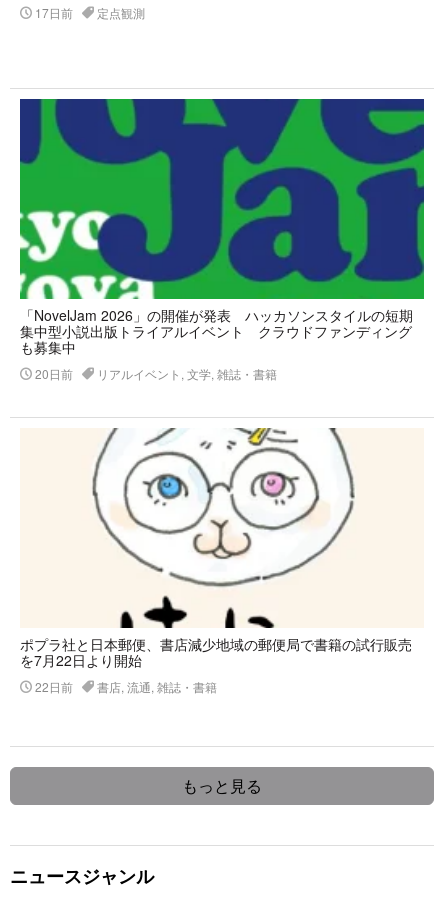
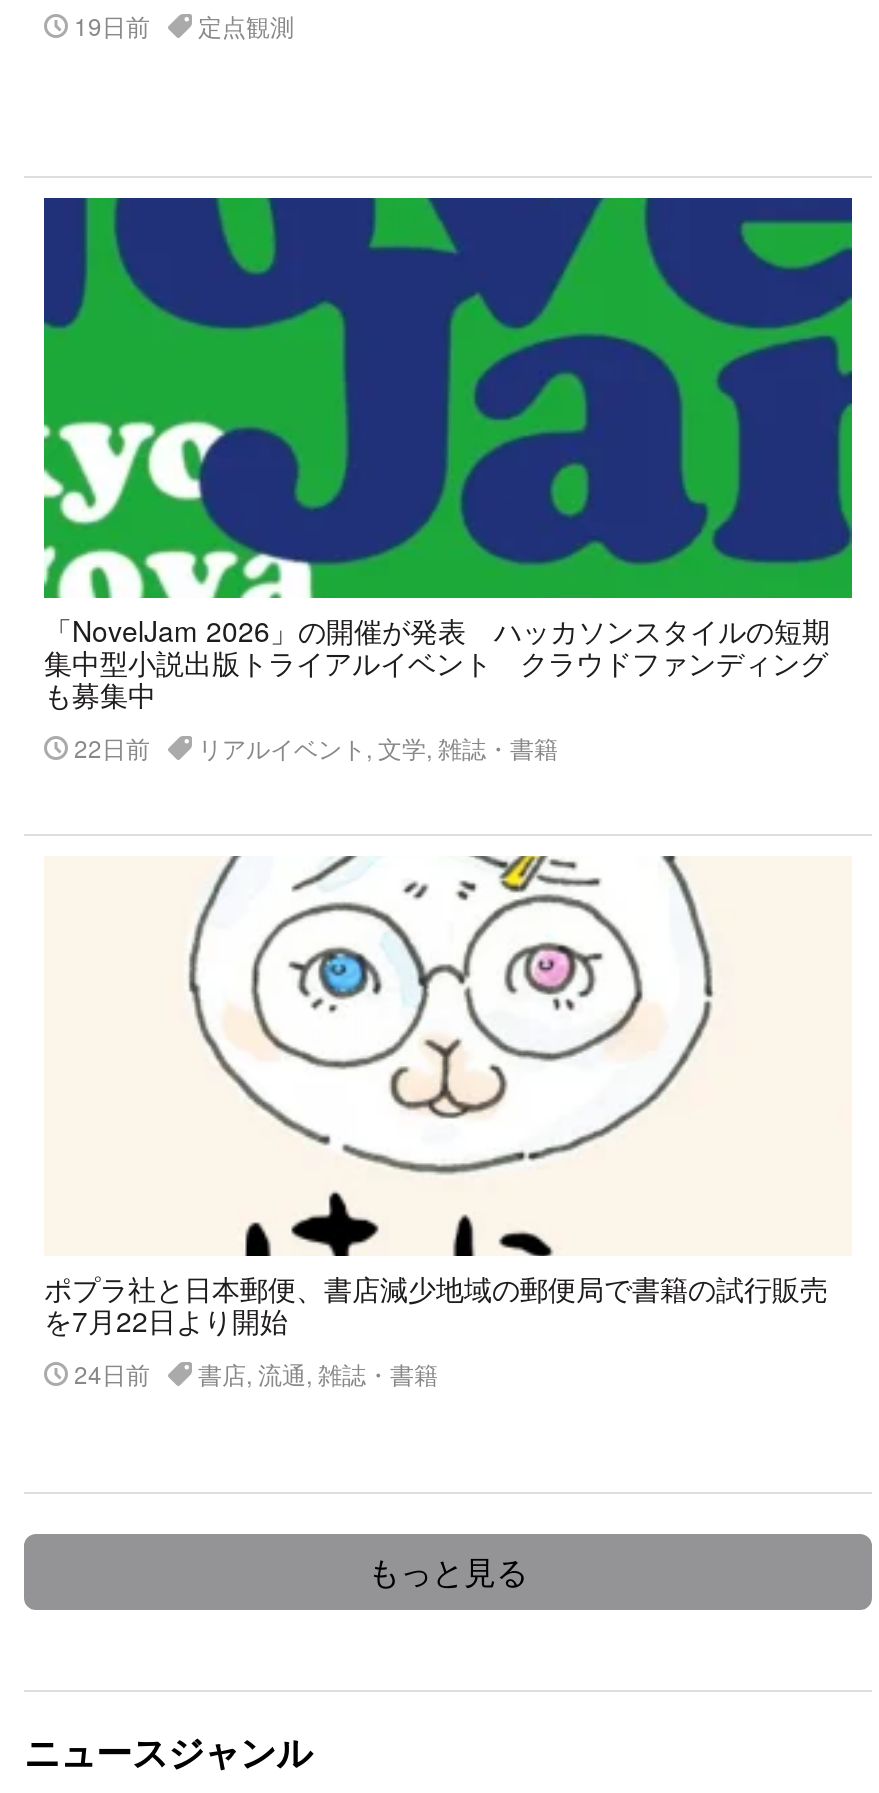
- 17日前 定点観測
+ 19日前 定点観測

- 20日前 リアルイベント, 文学, 雑誌・書籍
+ 22日前 リアルイベント, 文学, 雑誌・書籍

- 22日前 書店, 流通, 雑誌・書籍
+ 24日前 書店, 流通, 雑誌・書籍
